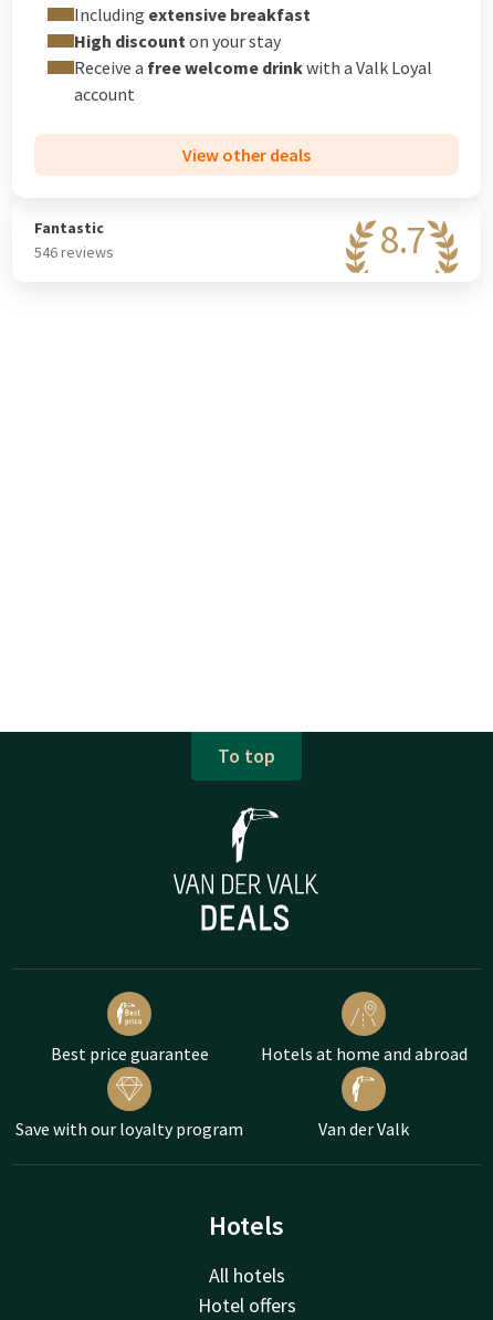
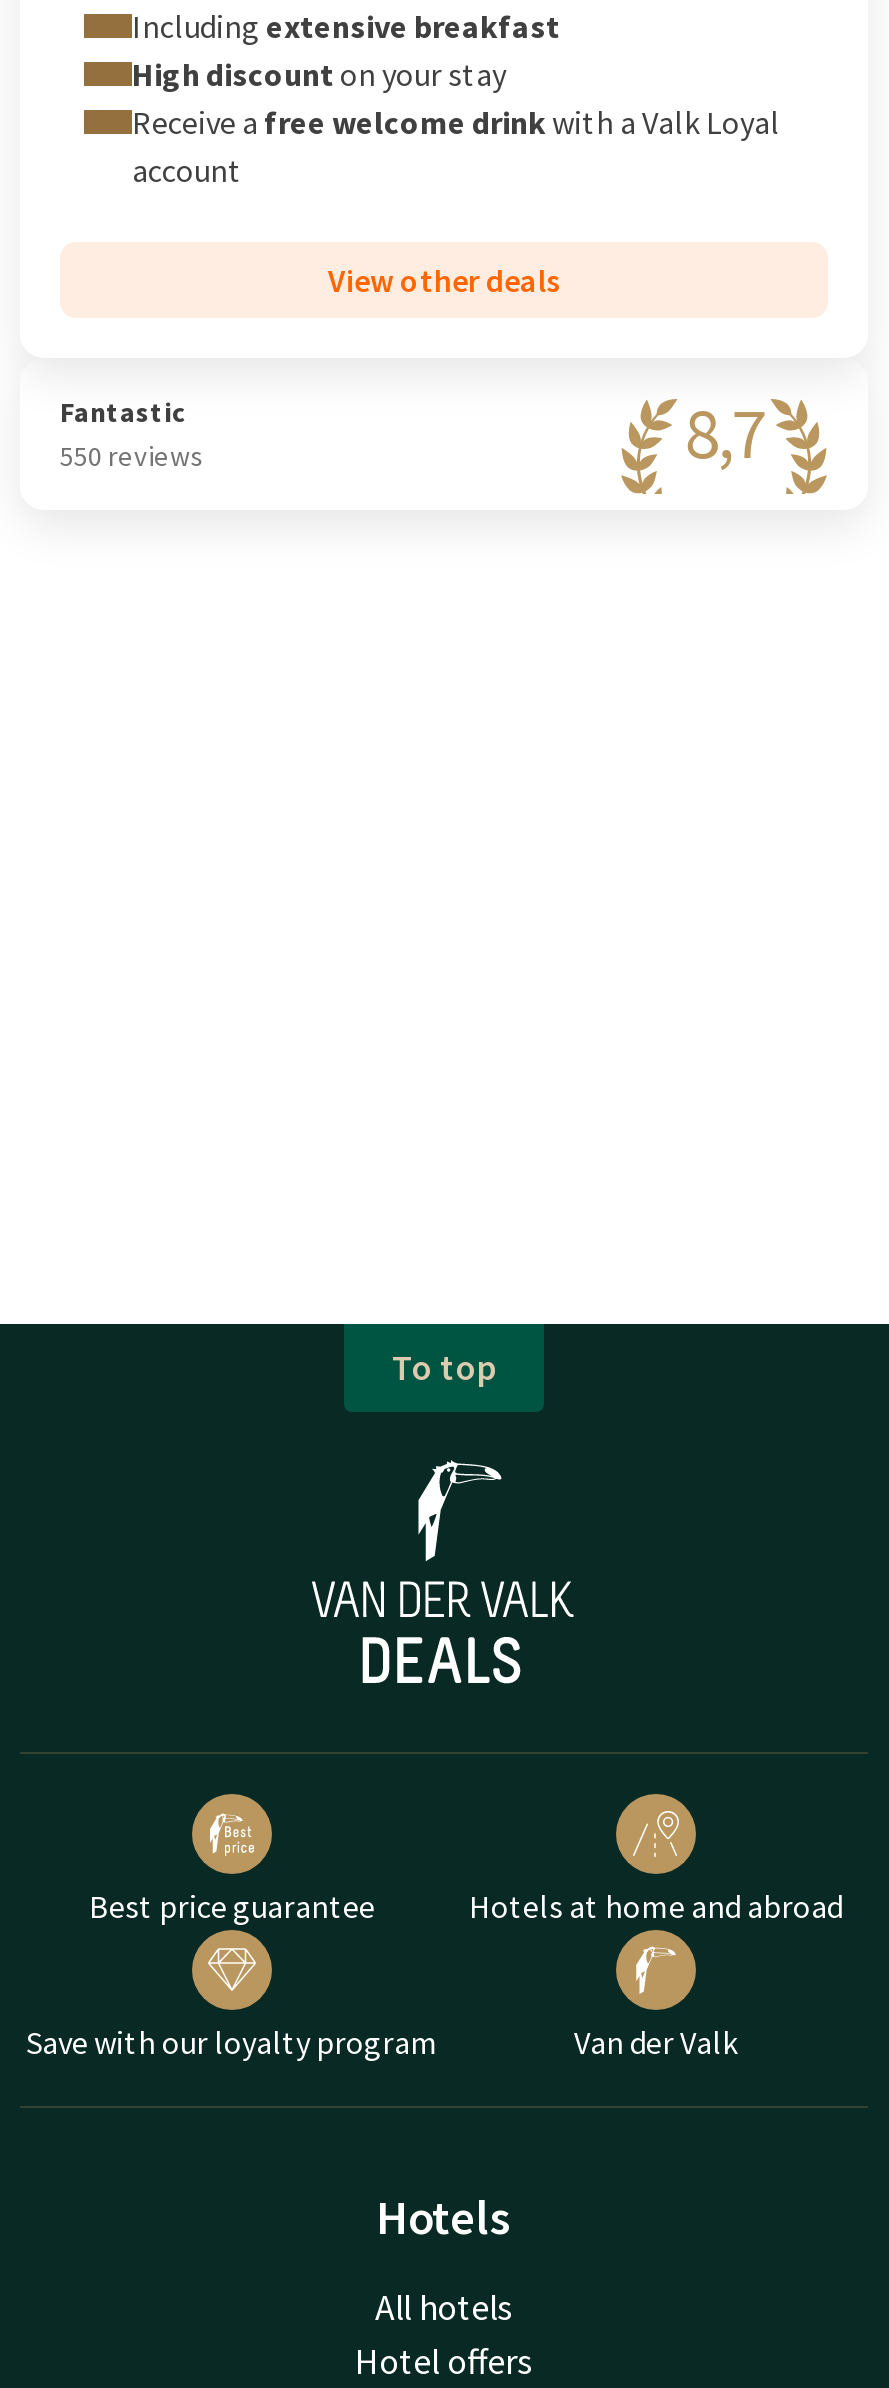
- 8.7
+ 8,7

- 546 reviews
+ 550 reviews
